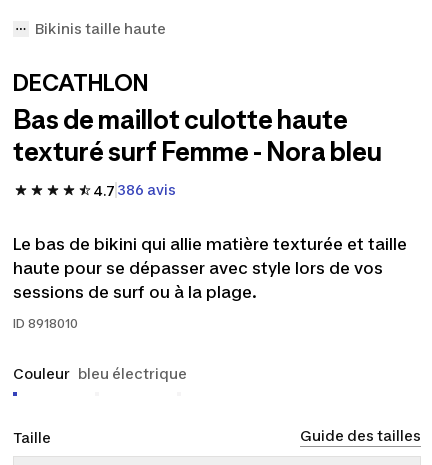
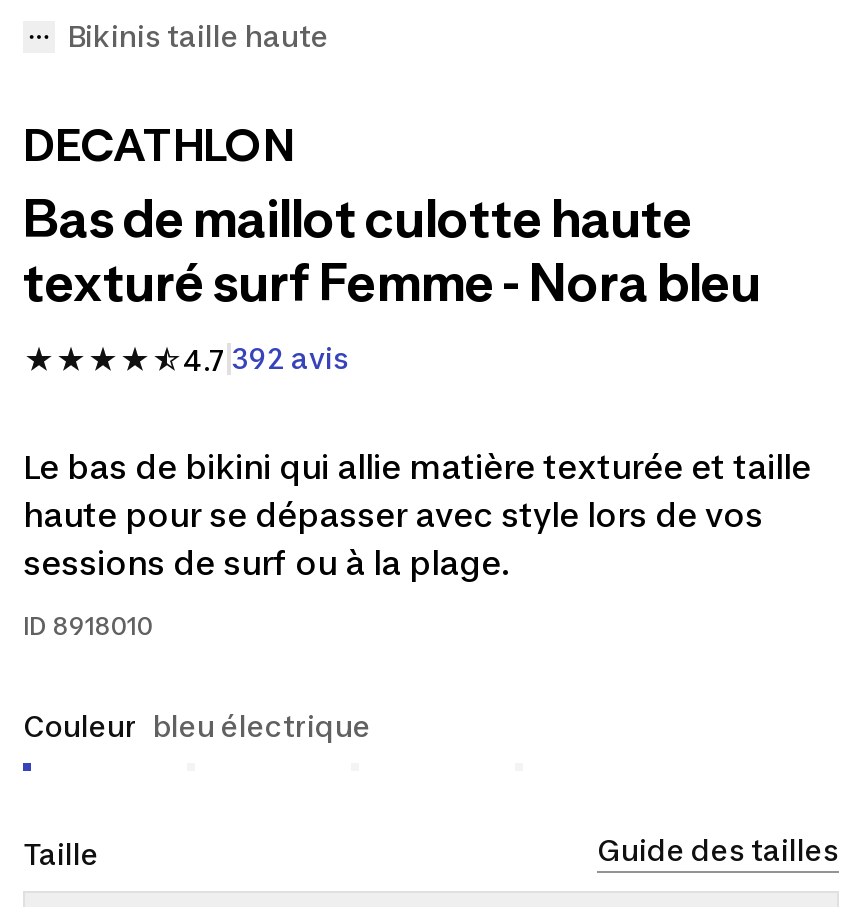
- 4.7 386 avis
+ 4.7 392 avis
